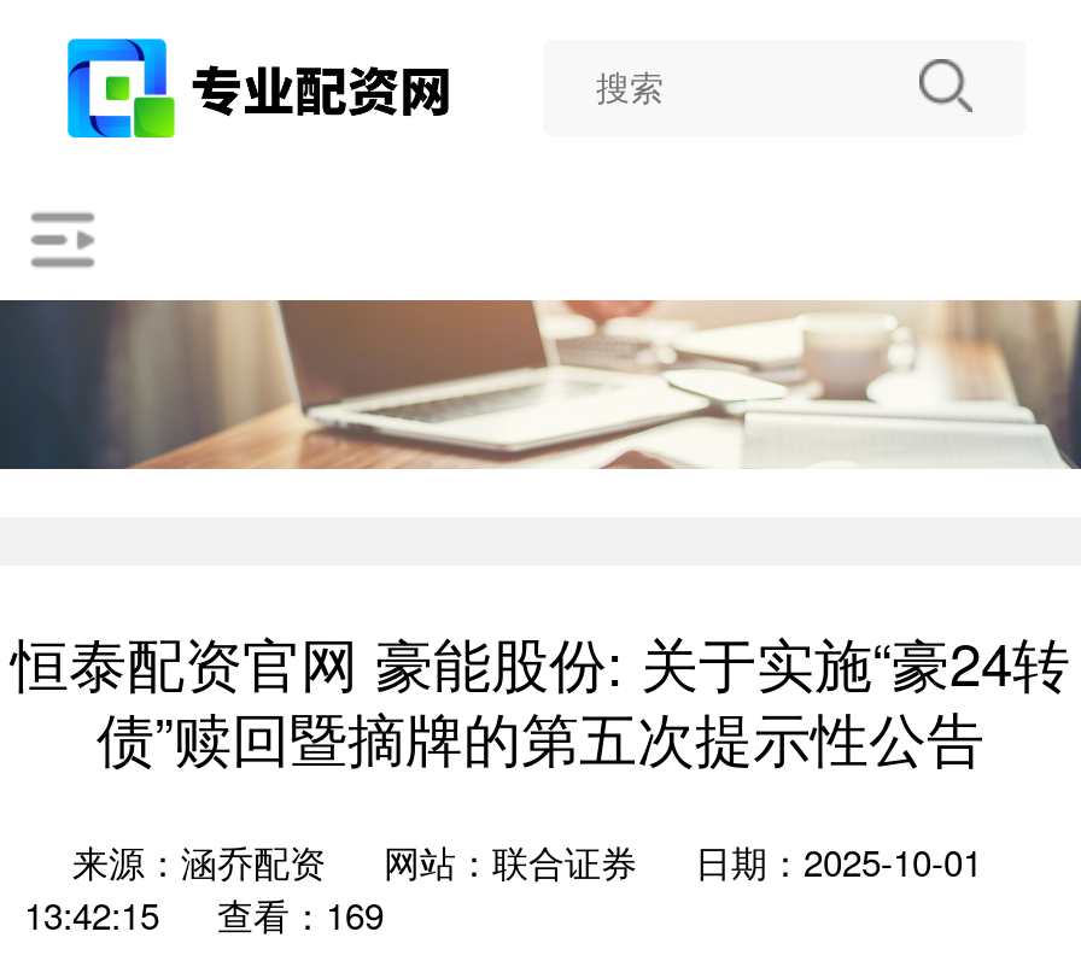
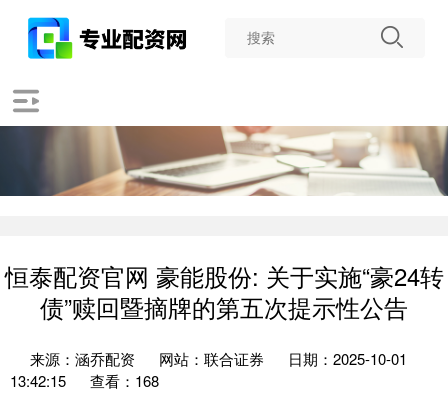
- 13:42:15 查看：169
+ 13:42:15 查看：168
